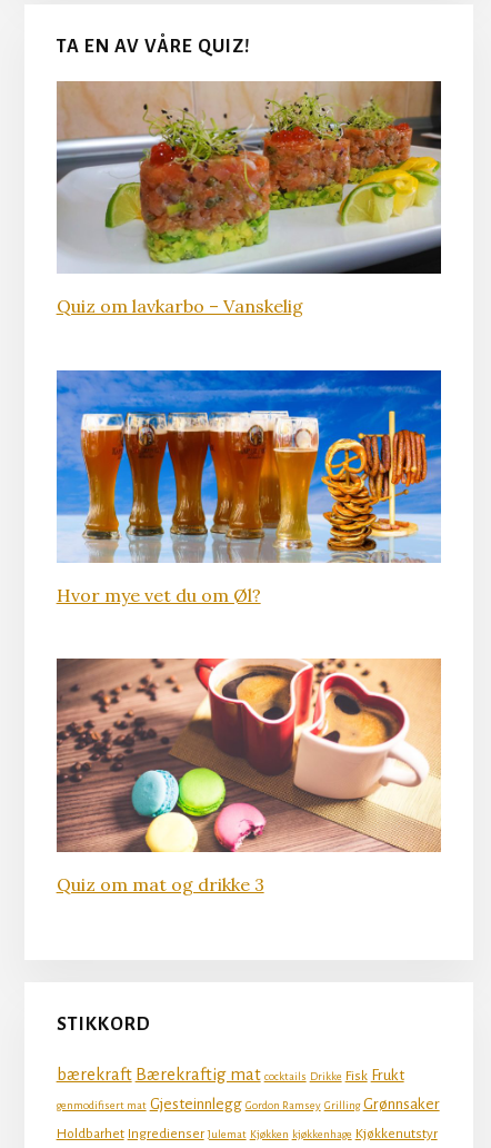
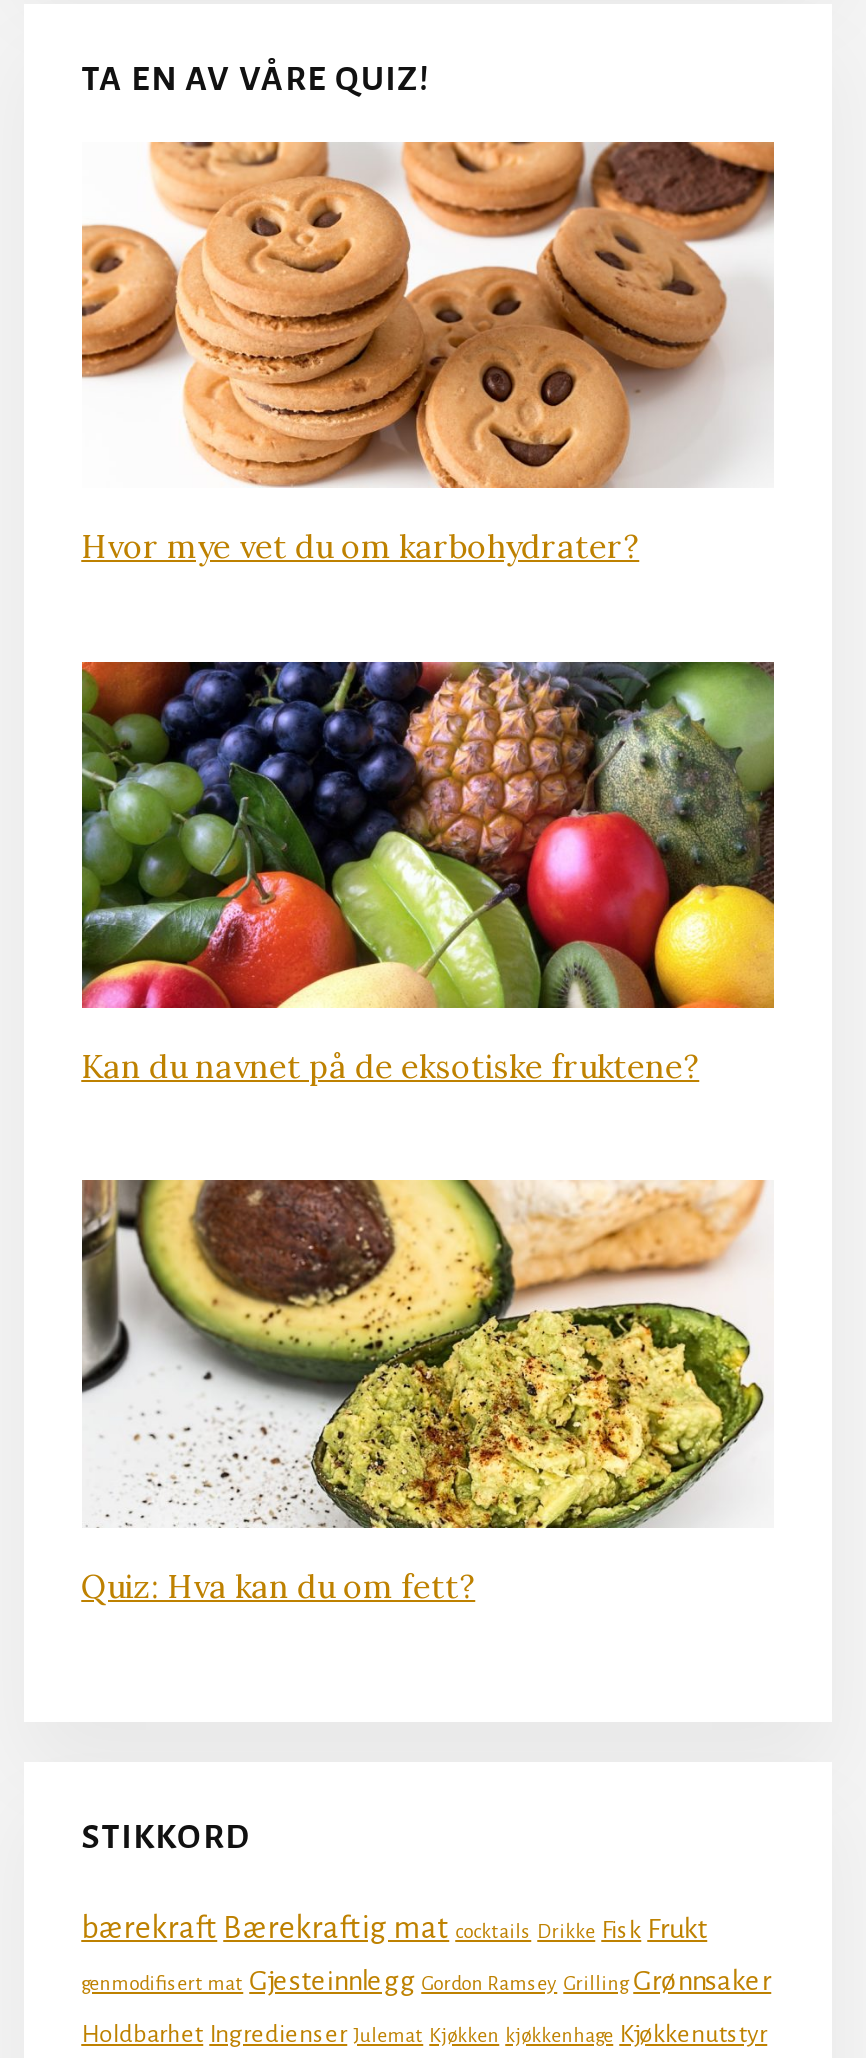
- [image]
- Quiz om lavkarbo – Vanskelig
+ [image]
+ Hvor mye vet du om karbohydrater?

- [image]
- Hvor mye vet du om Øl?
+ [image]
+ Kan du navnet på de eksotiske fruktene?

- [image]
- Quiz om mat og drikke 3
+ [image]
+ Quiz: Hva kan du om fett?
